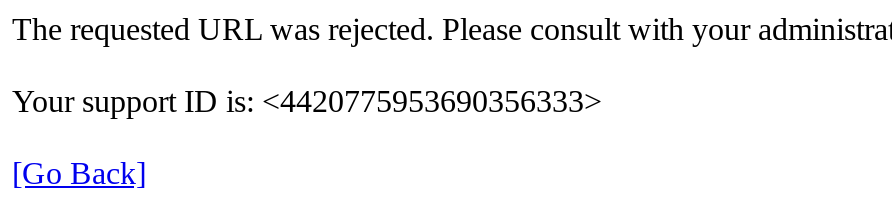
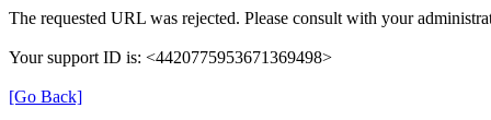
- Your support ID is: <4420775953690356333>
+ Your support ID is: <4420775953671369498>
